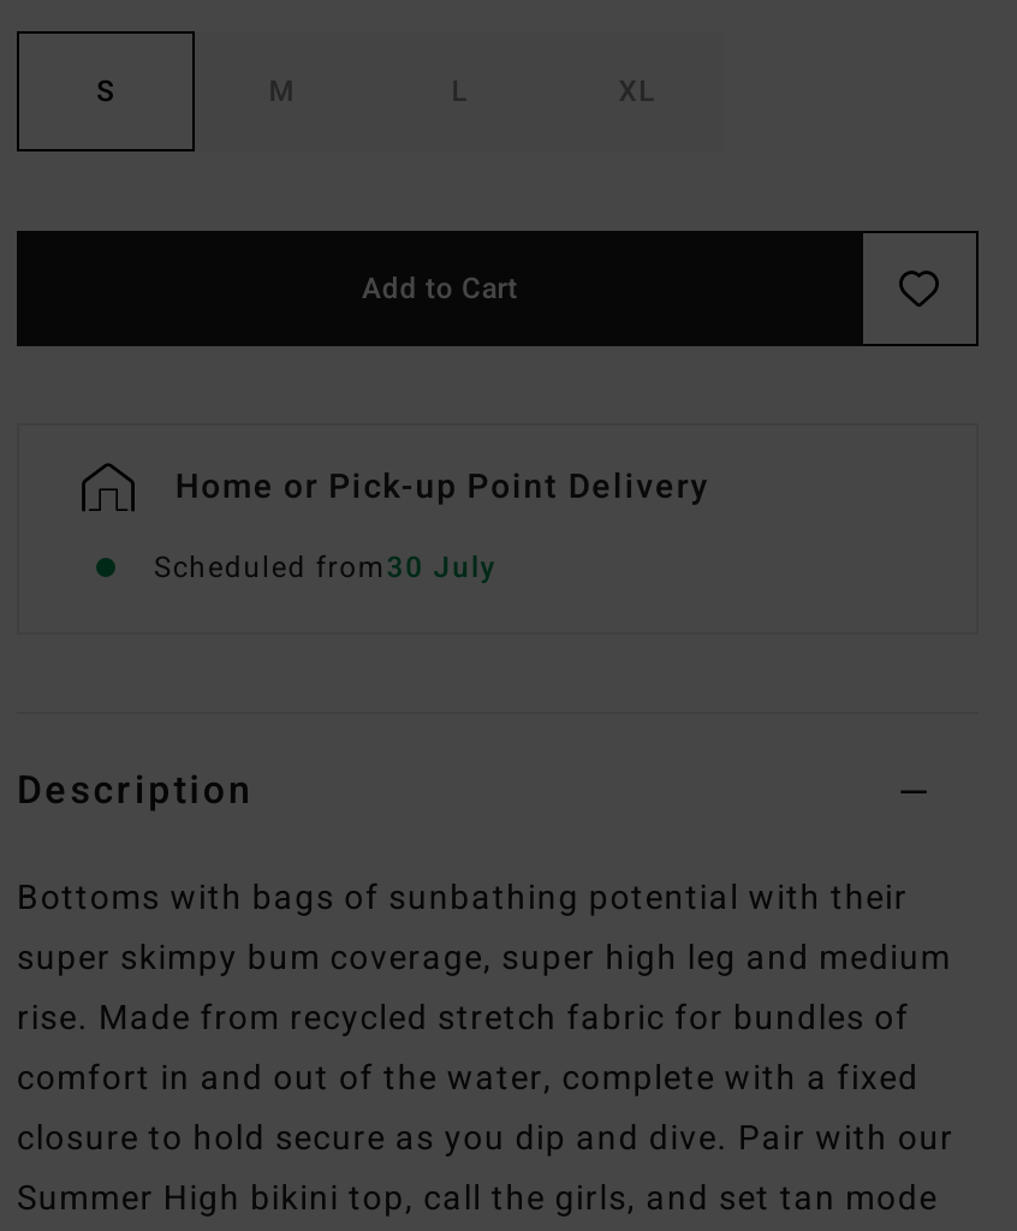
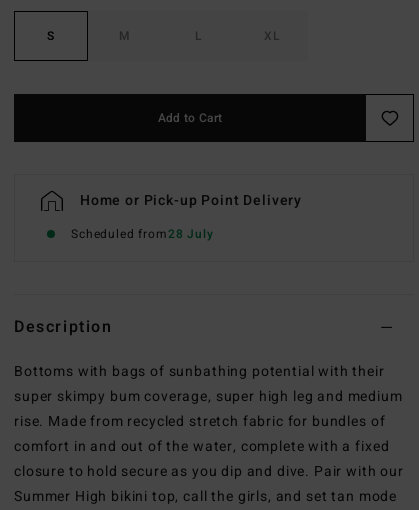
- Scheduled from30 July
+ Scheduled from28 July
